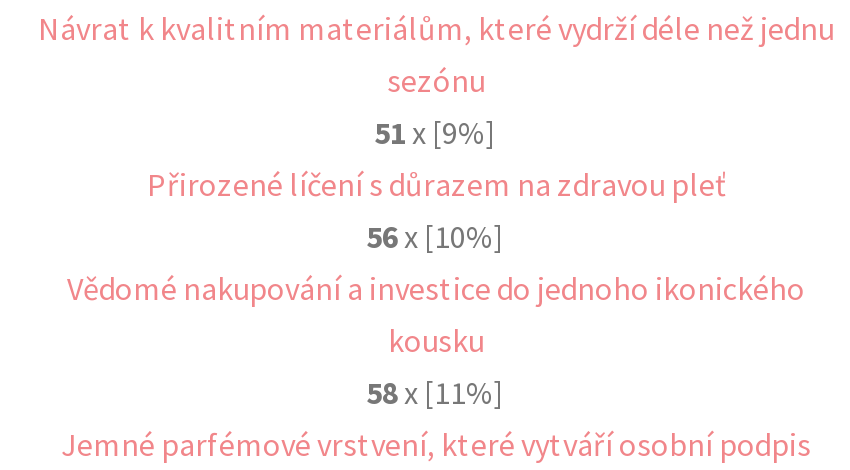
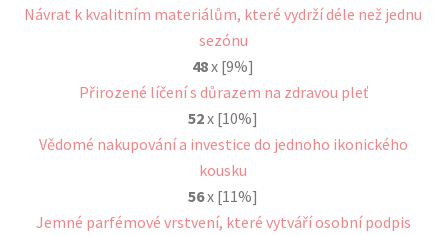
- 51 x [9%]
+ 48 x [9%]

- 56 x [10%]
+ 52 x [10%]

- 58 x [11%]
+ 56 x [11%]
